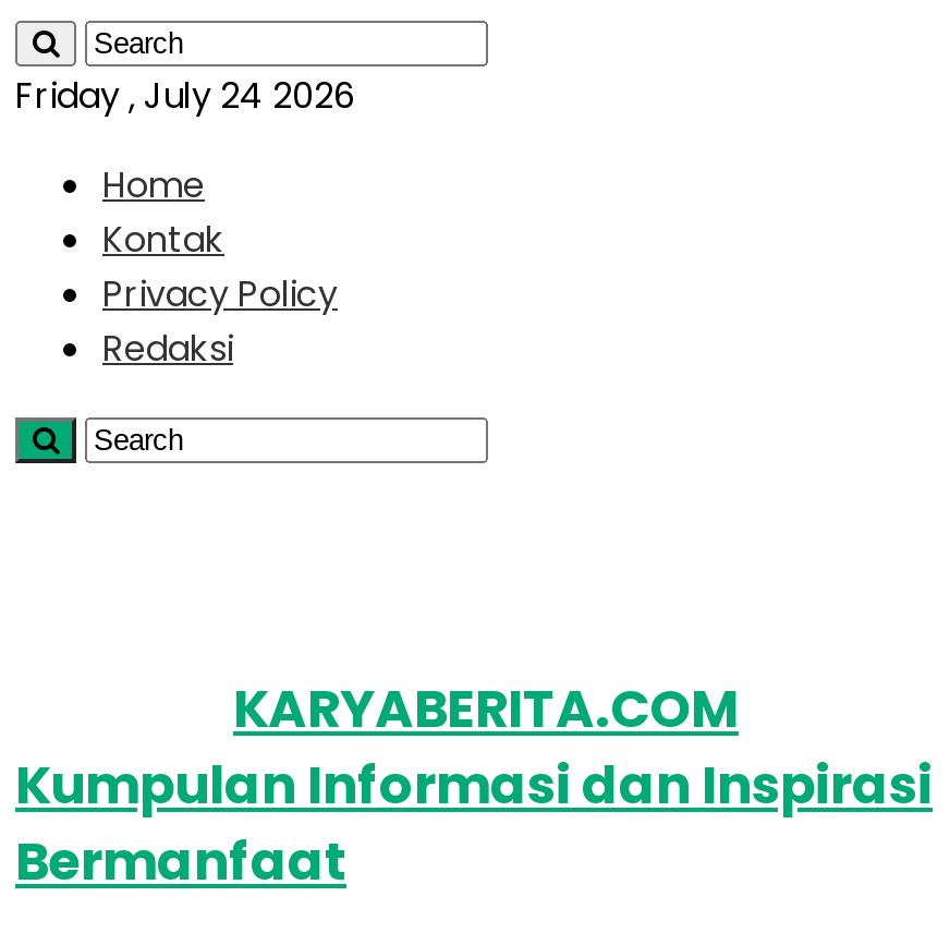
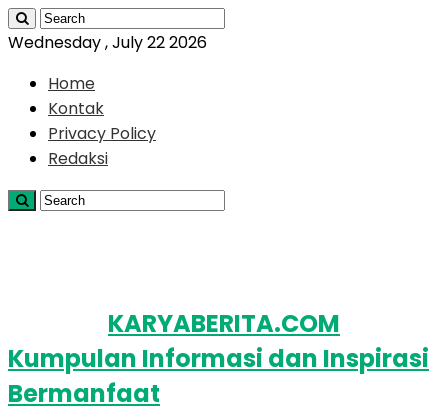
- Friday , July 24 2026
+ Wednesday , July 22 2026
